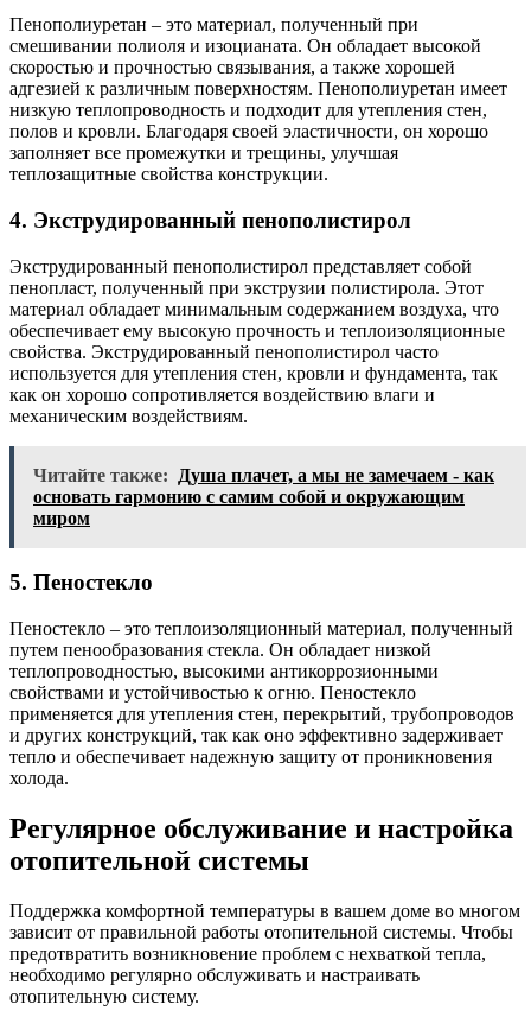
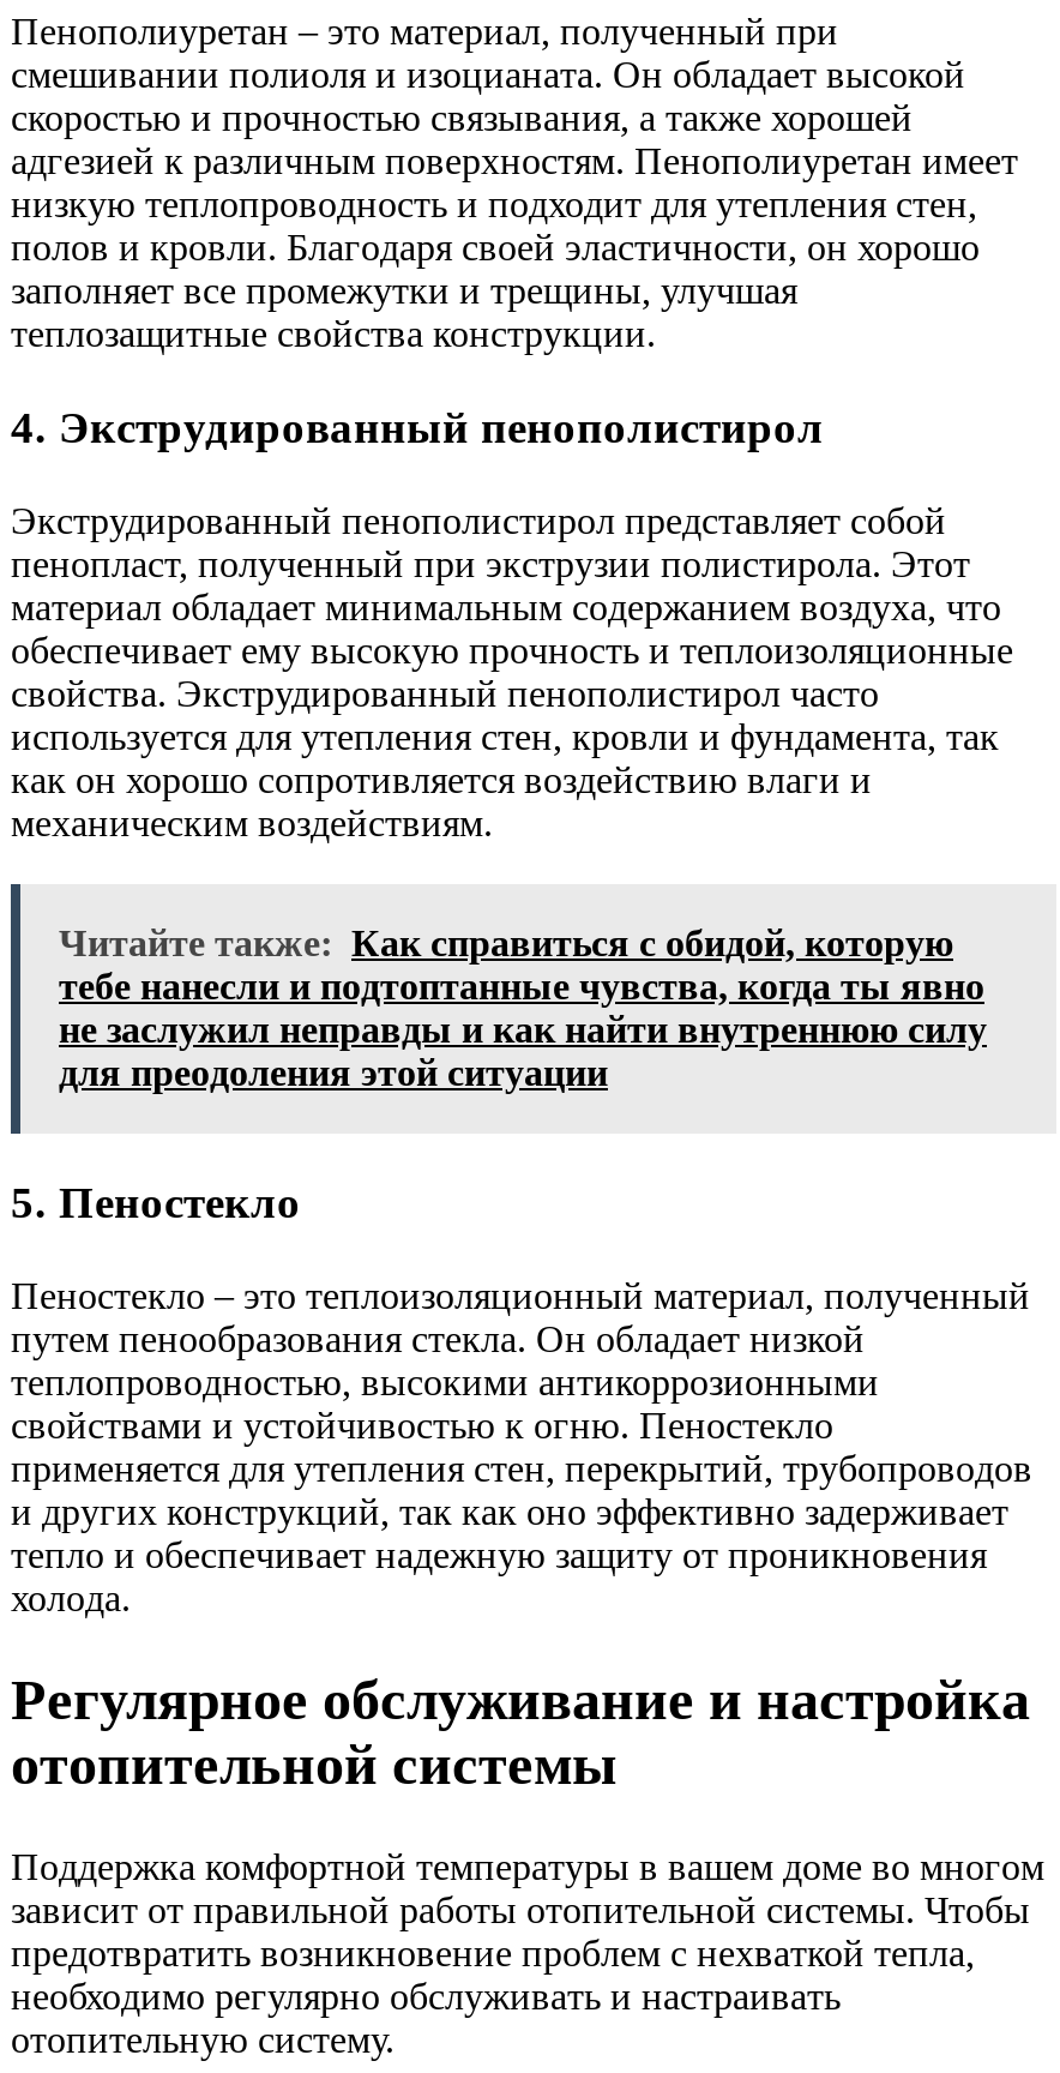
- Читайте также: Душа плачет, а мы не замечаем - как
- основать гармонию с самим собой и окружающим
- миром
+ Читайте также: Как справиться с обидой, которую
+ тебе нанесли и подтоптанные чувства, когда ты явно
+ не заслужил неправды и как найти внутреннюю силу
+ для преодоления этой ситуации
